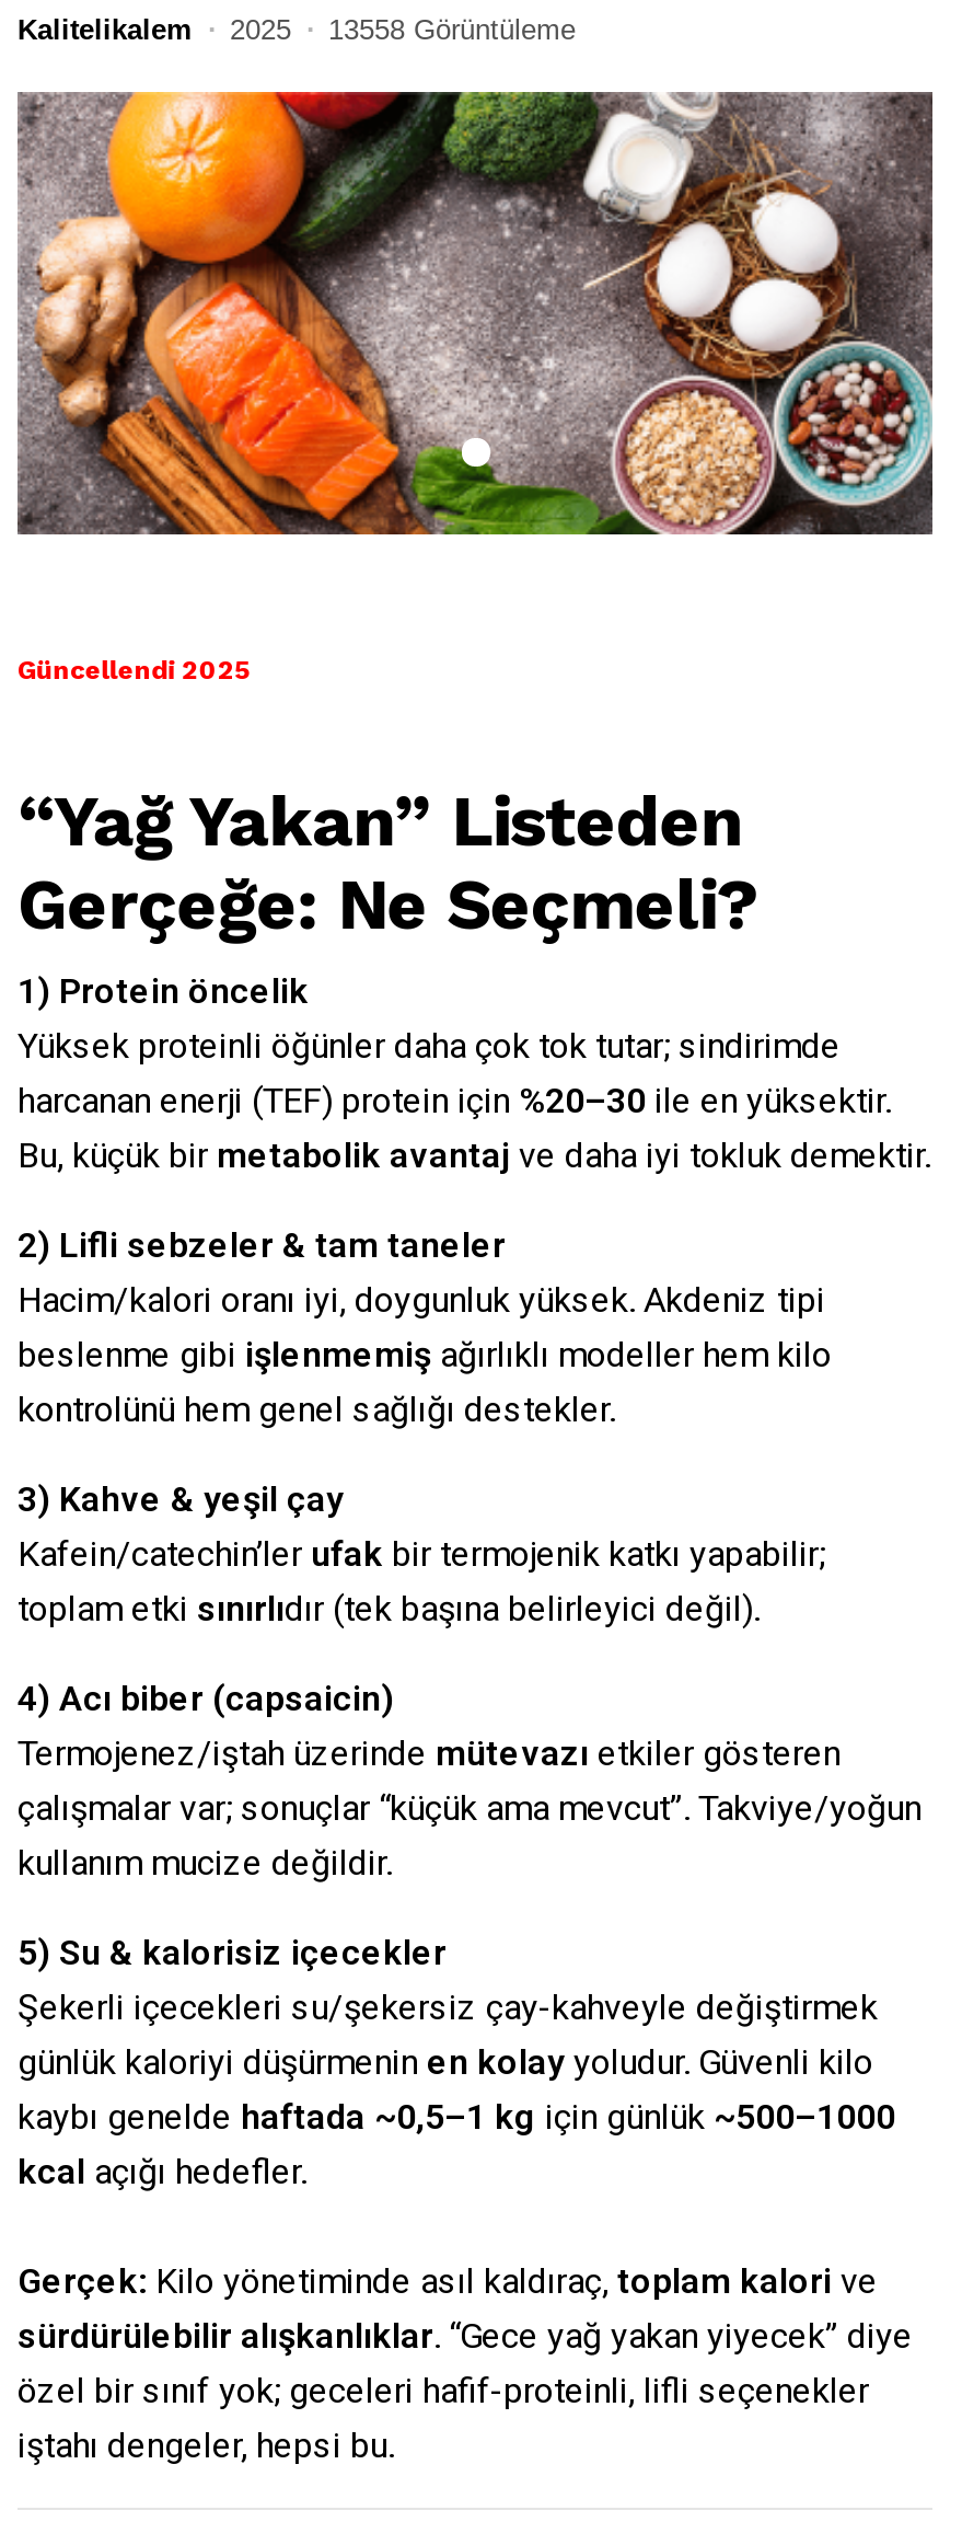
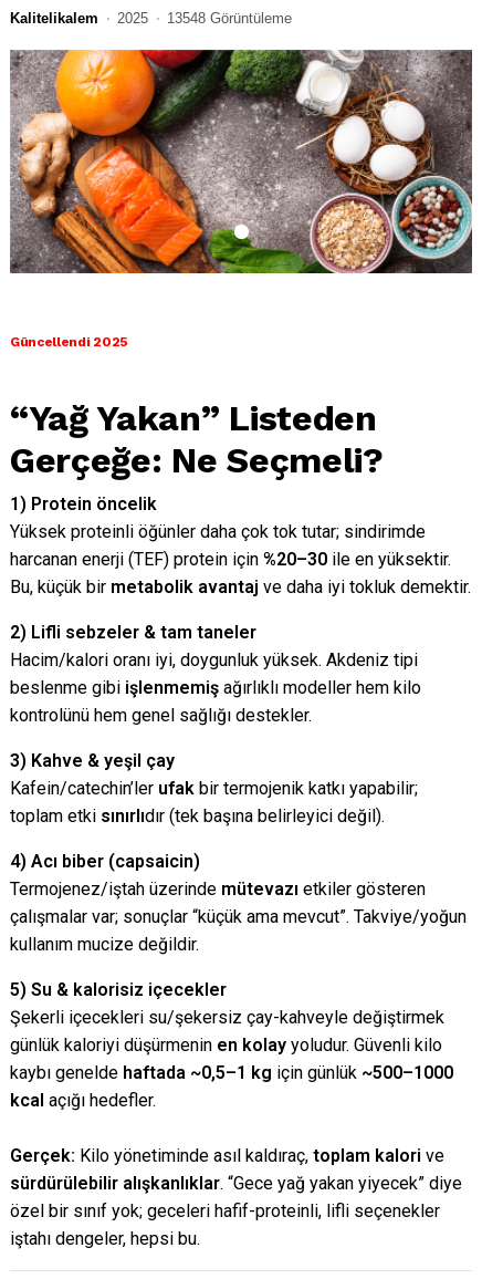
- Kalitelikalem 2025 13558 Görüntüleme
+ Kalitelikalem 2025 13548 Görüntüleme
